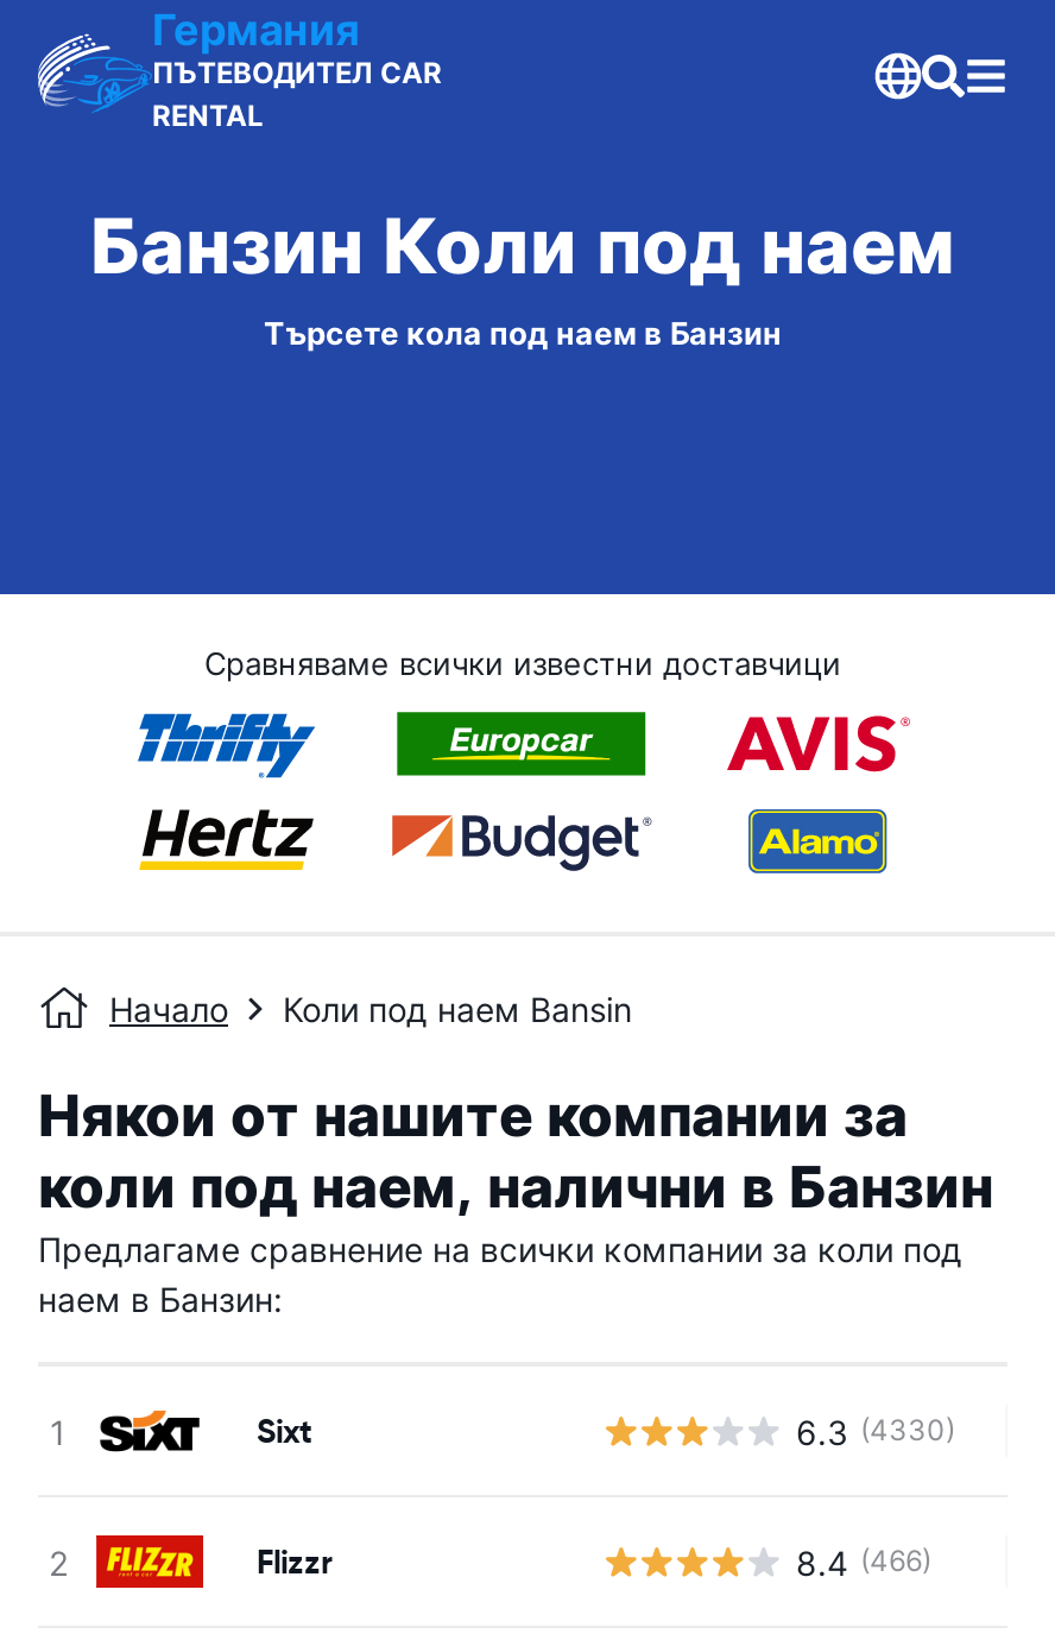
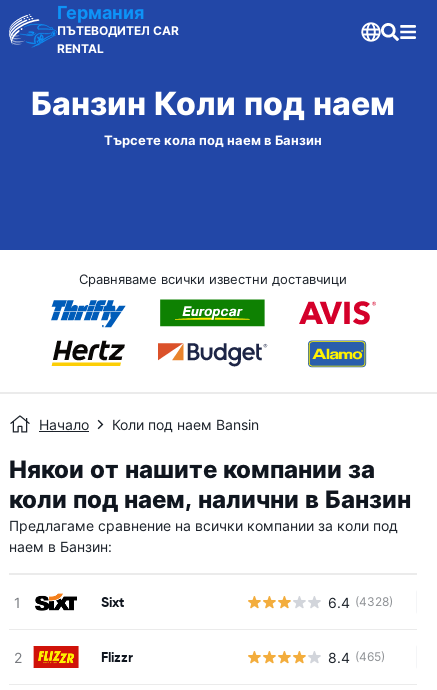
- 6.3 (4330)
+ 6.4 (4328)

- 8.4 (466)
+ 8.4 (465)
